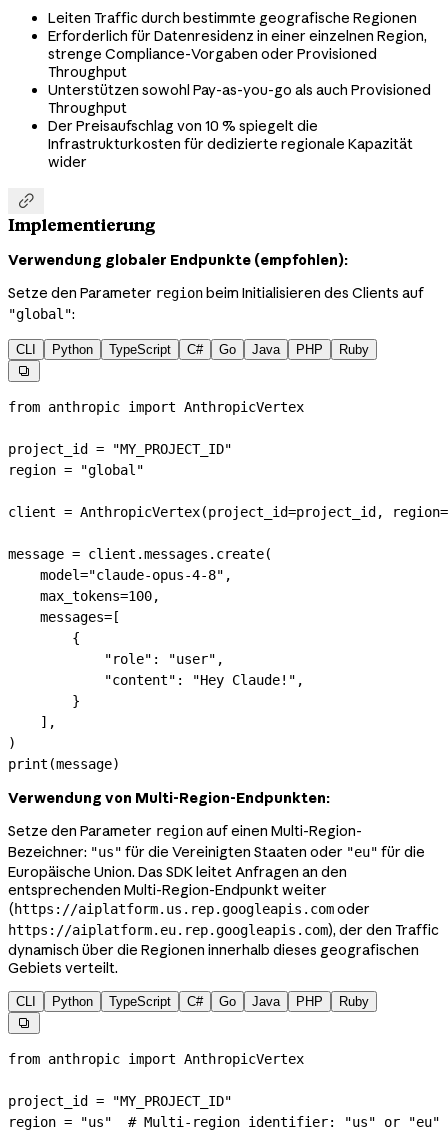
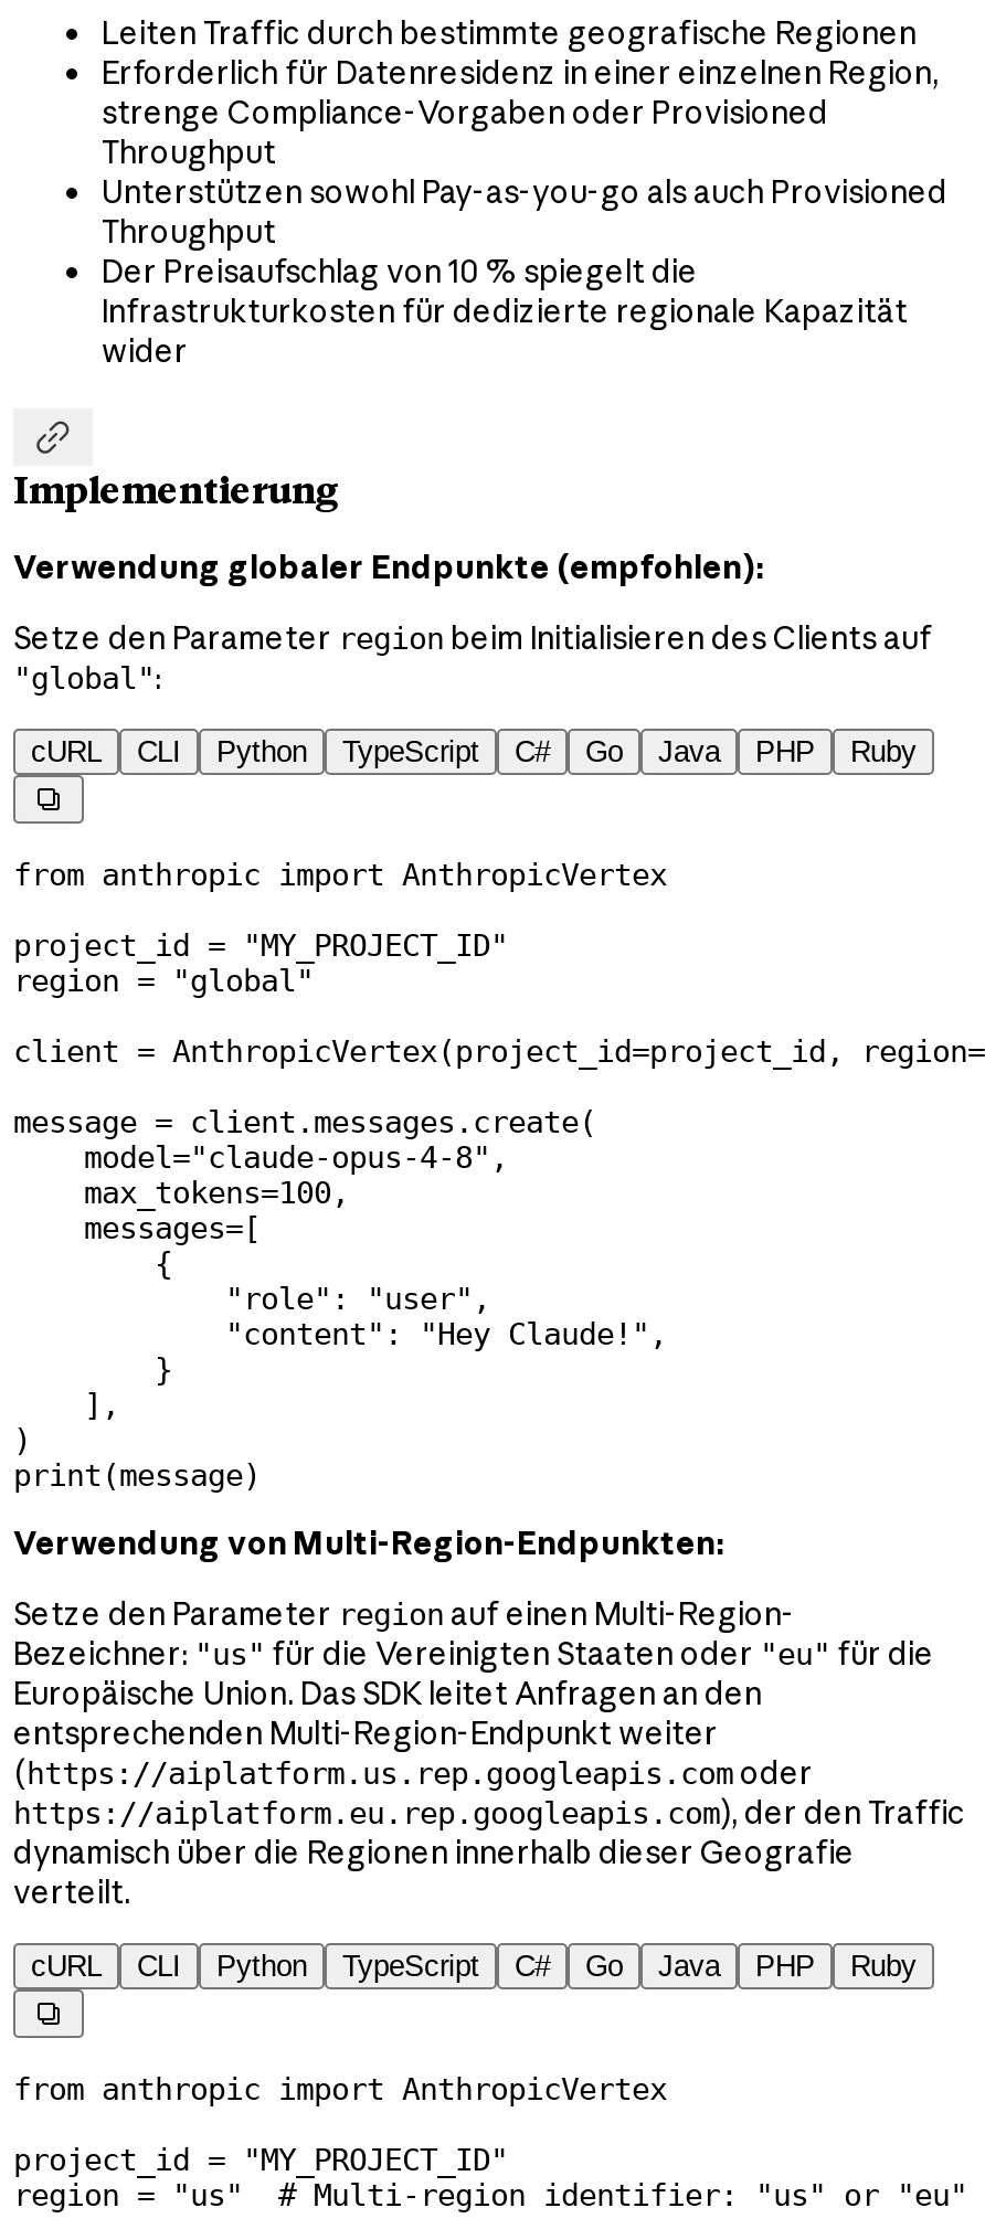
+ cURL

- dynamisch über die Regionen innerhalb dieses geografischen
- Gebiets verteilt.
+ dynamisch über die Regionen innerhalb dieser Geografie
+ verteilt.
+ cURL
